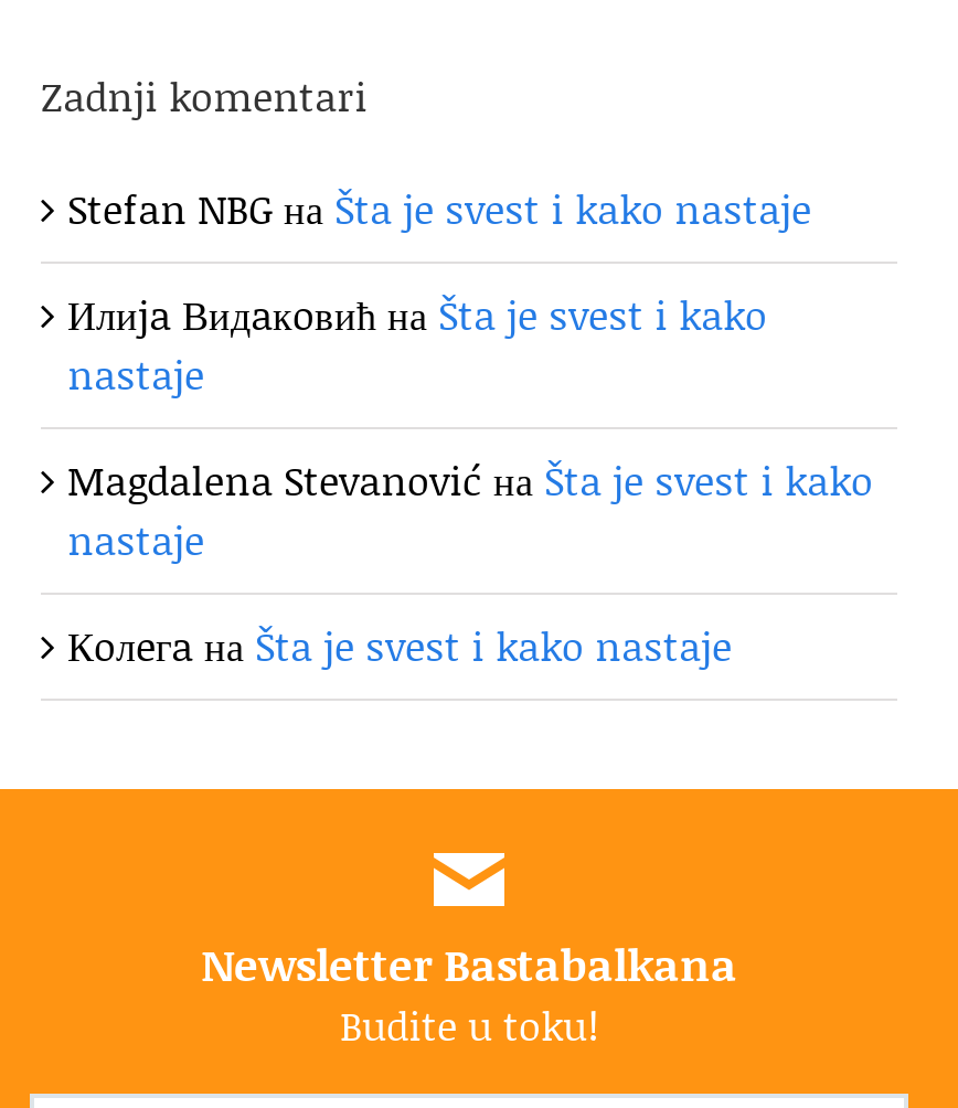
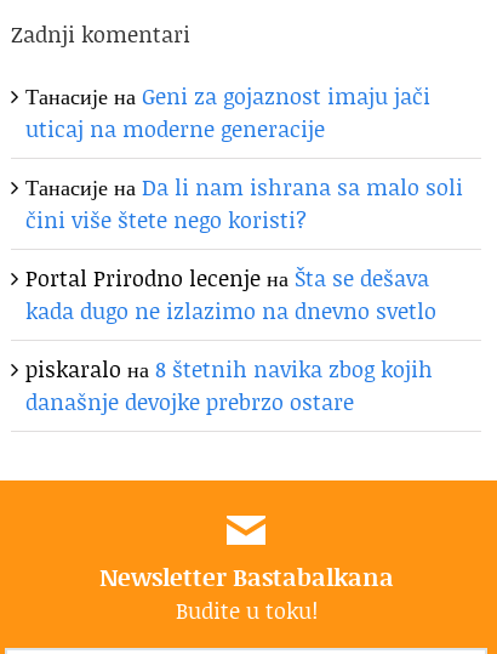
- Stefan NBG на Šta je svest i kako nastaje
+ Танасије на Geni za gojaznost imaju jači
+ uticaj na moderne generacije

- Илиja Видaкoвић на Šta je svest i kako
- nastaje
+ Танасије на Da li nam ishrana sa malo soli
+ čini više štete nego koristi?

- Magdalena Stevanović на Šta je svest i kako
- nastaje
+ Portal Prirodno lecenje на Šta se dešava
+ kada dugo ne izlazimo na dnevno svetlo

- Кoлeгa на Šta je svest i kako nastaje
+ piskaralo на 8 štetnih navika zbog kojih
+ današnje devojke prebrzo ostare
